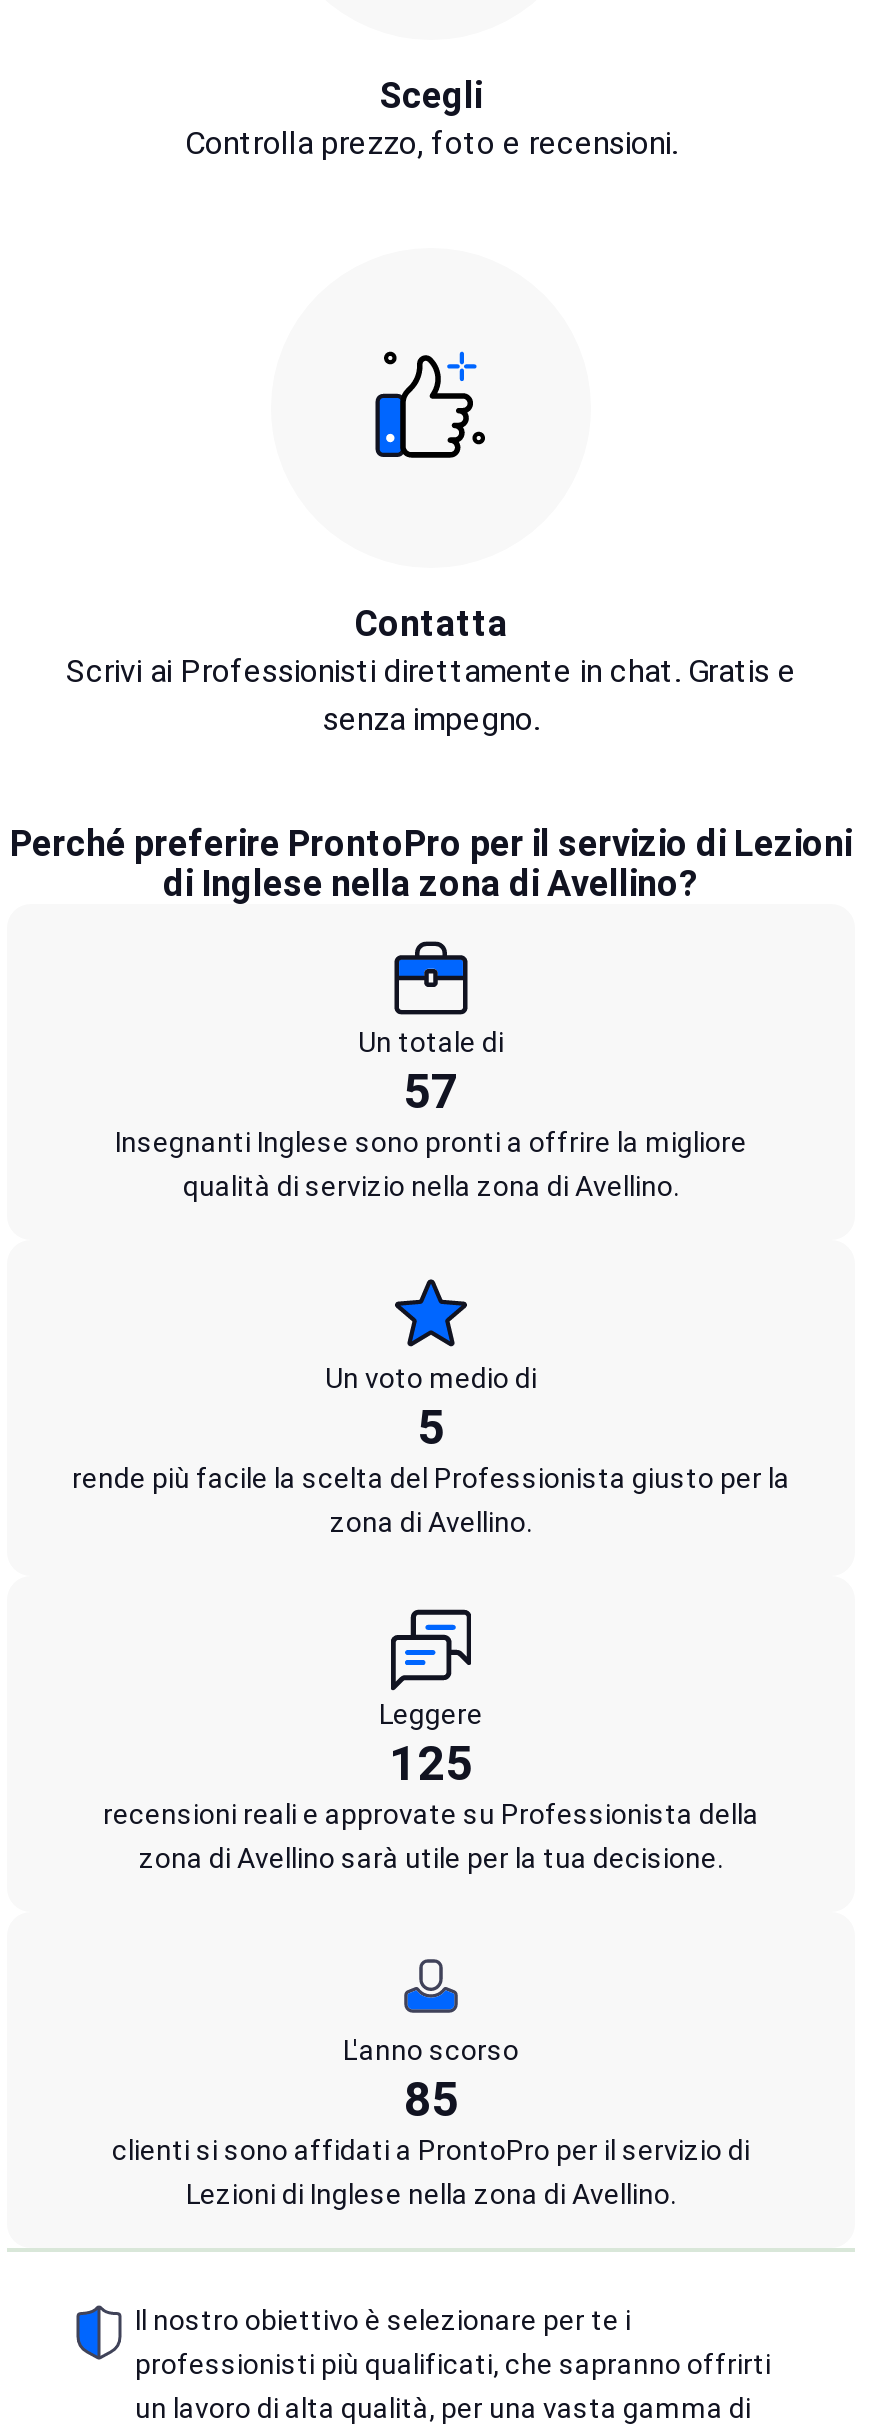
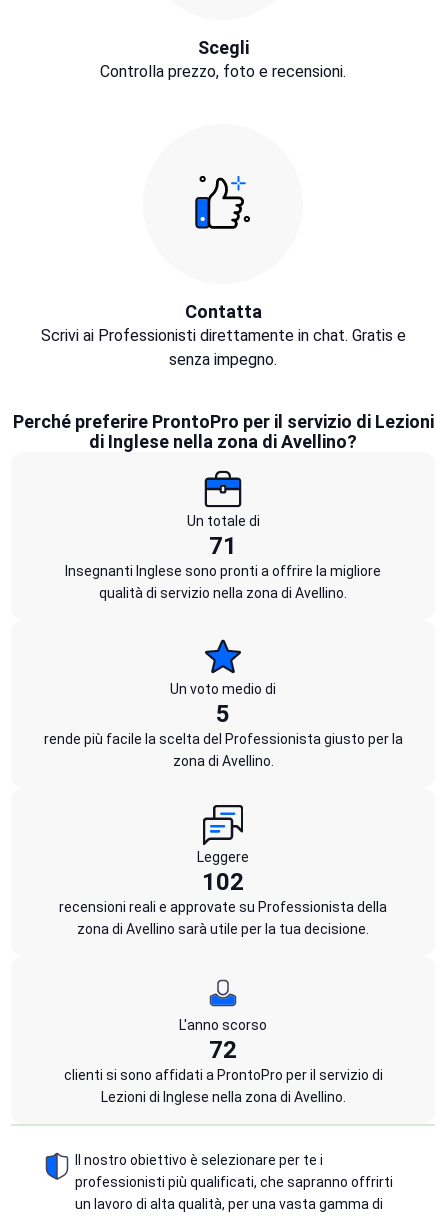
- 57
+ 71

- 125
+ 102

- 85
+ 72
